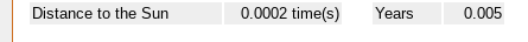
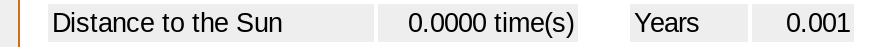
- 0.0002 time(s) Years
+ 0.0000 time(s) Years

- 0.005
+ 0.001
